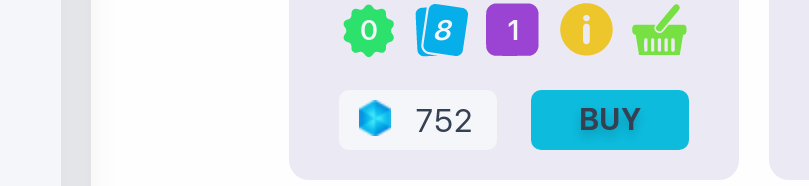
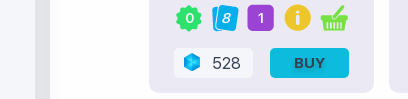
- 752
+ 528
